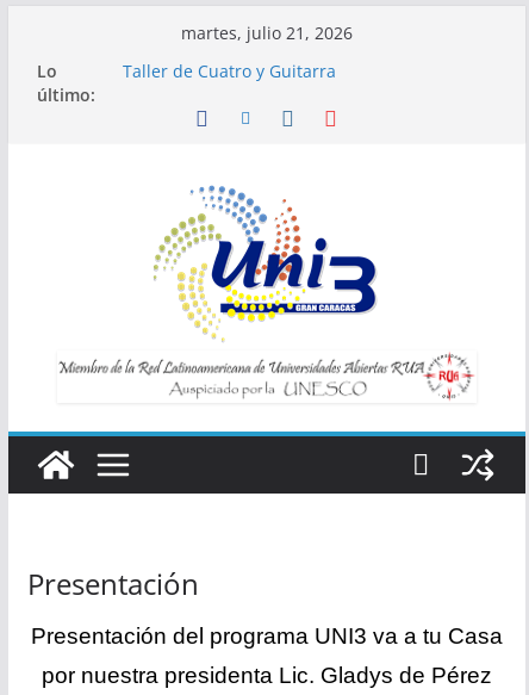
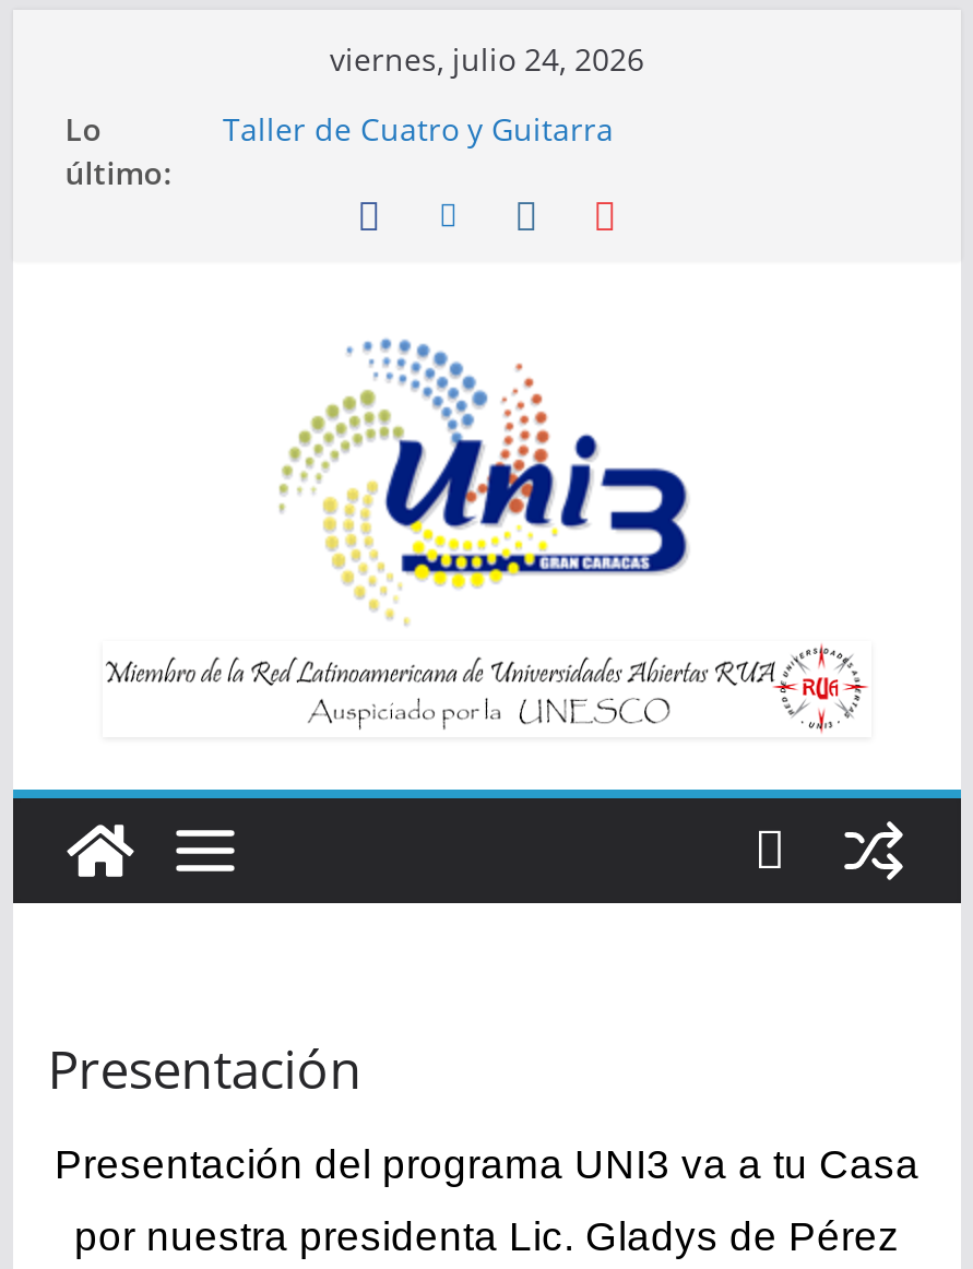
- martes, julio 21, 2026
+ viernes, julio 24, 2026
